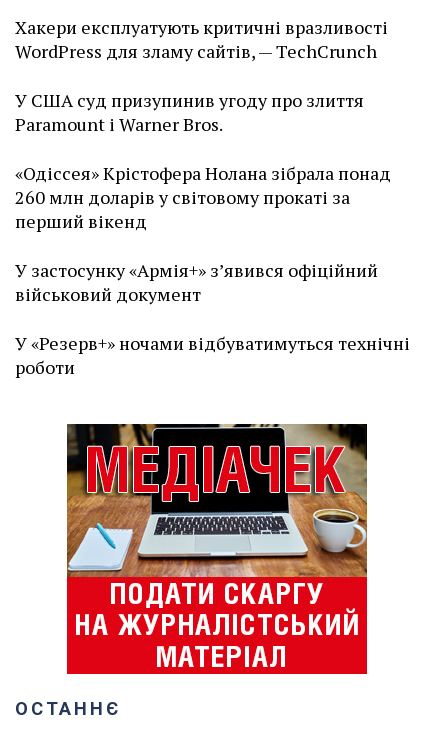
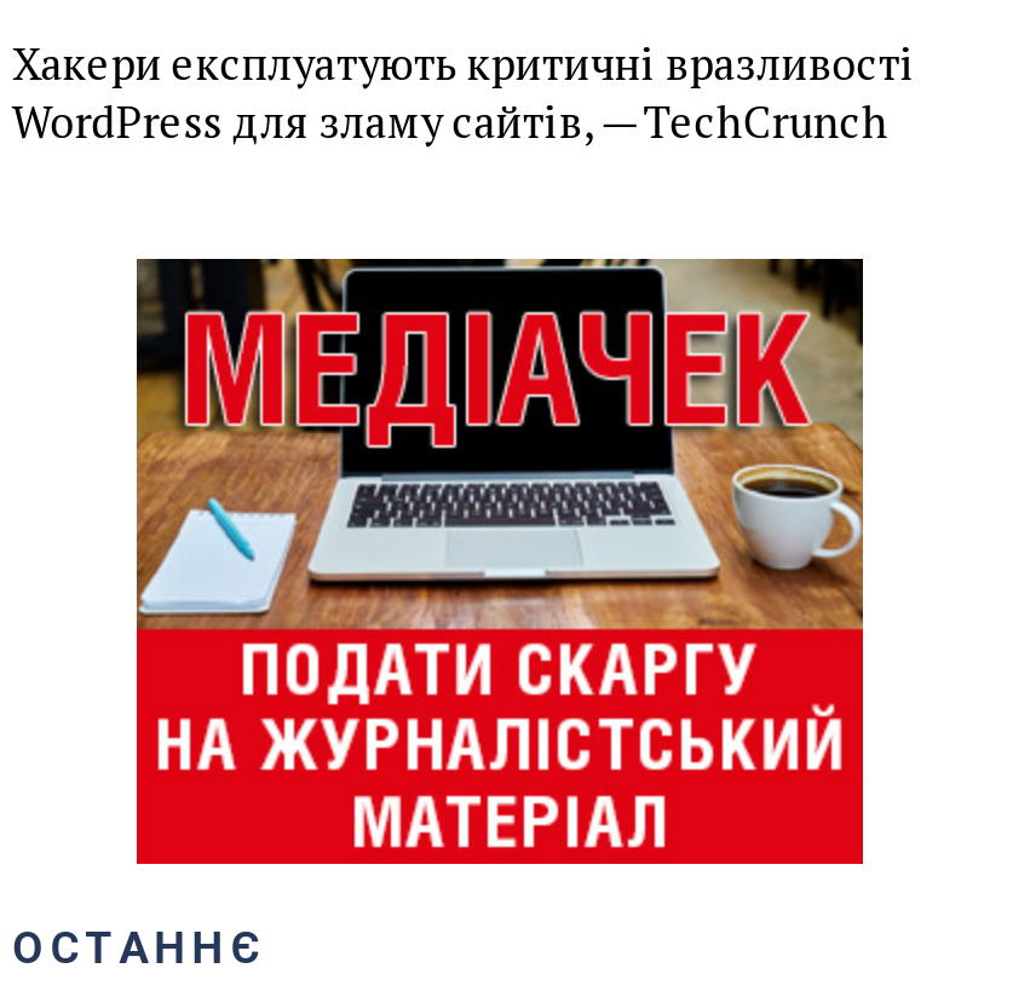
- У США суд призупинив угоду про злиття
- Paramount і Warner Bros.
- «Одіссея» Крістофера Нолана зібрала понад
- 260 млн доларів у світовому прокаті за
- перший вікенд
- У застосунку «Армія+» зʼявився офіційний
- військовий документ
- У «Резерв+» ночами відбуватимуться технічні
- роботи
